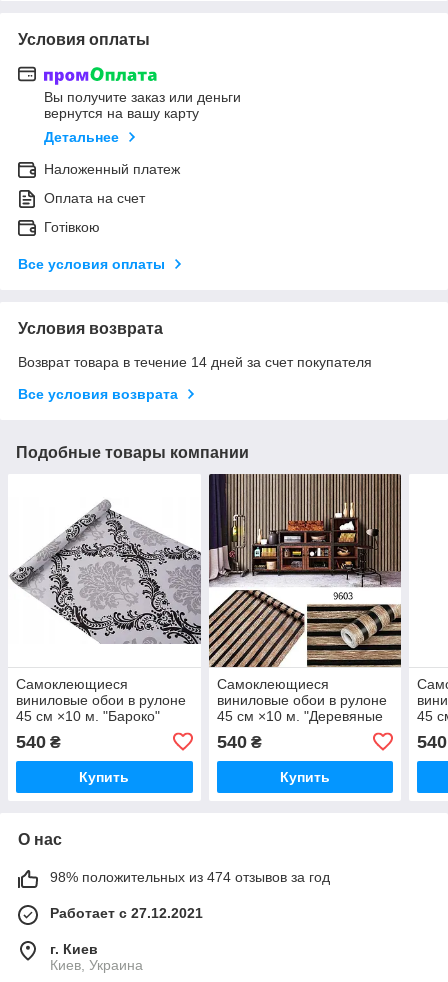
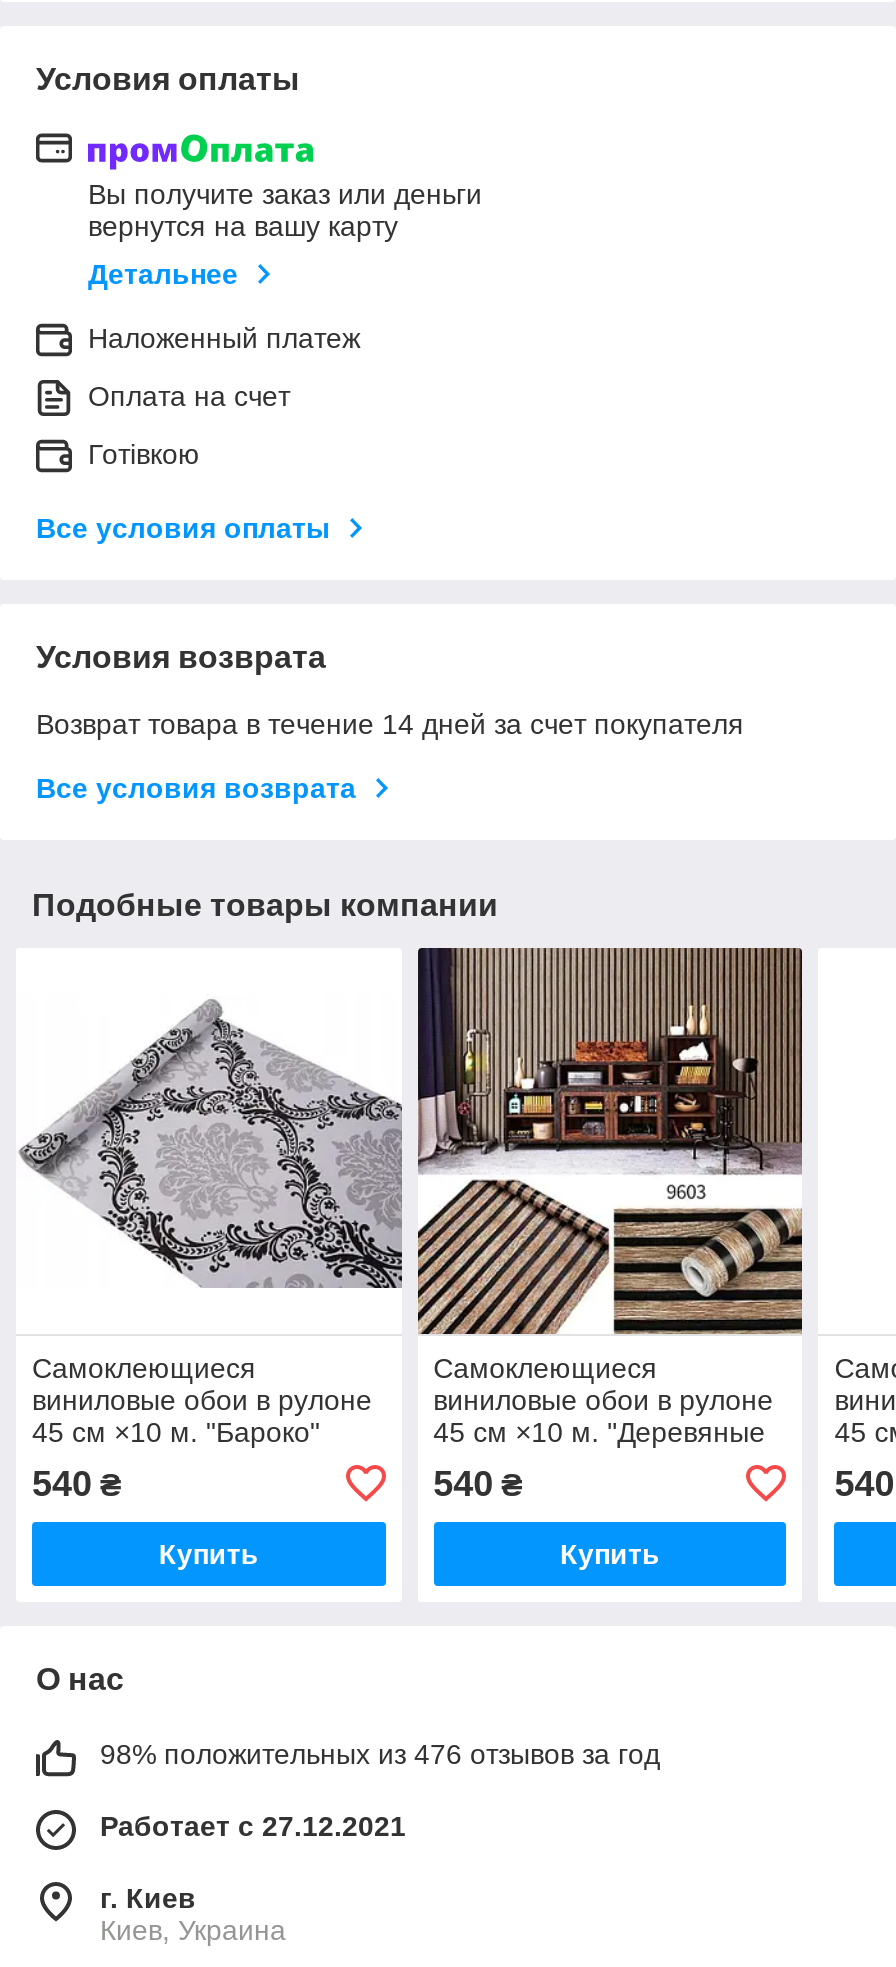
- 98% положительных из 474 отзывов за год
+ 98% положительных из 476 отзывов за год
